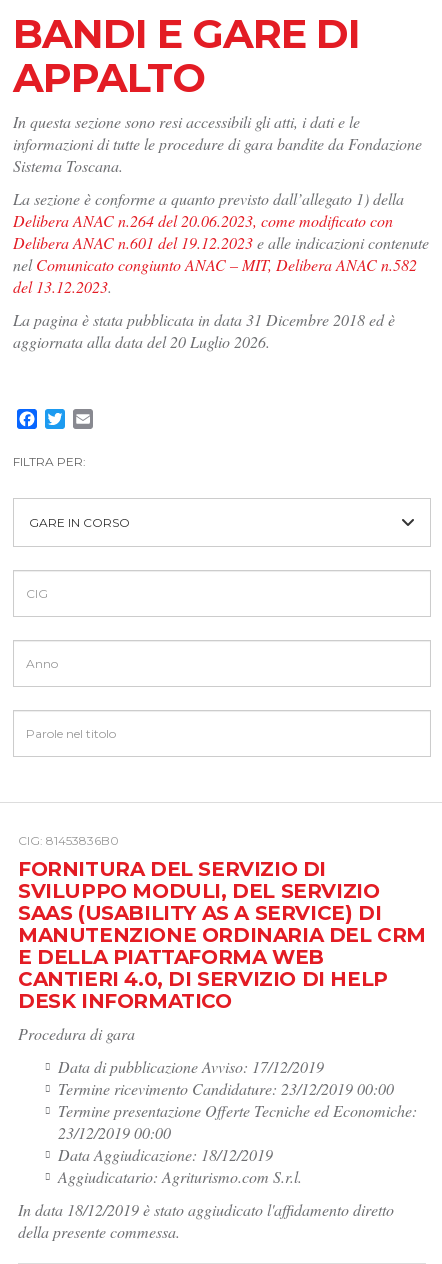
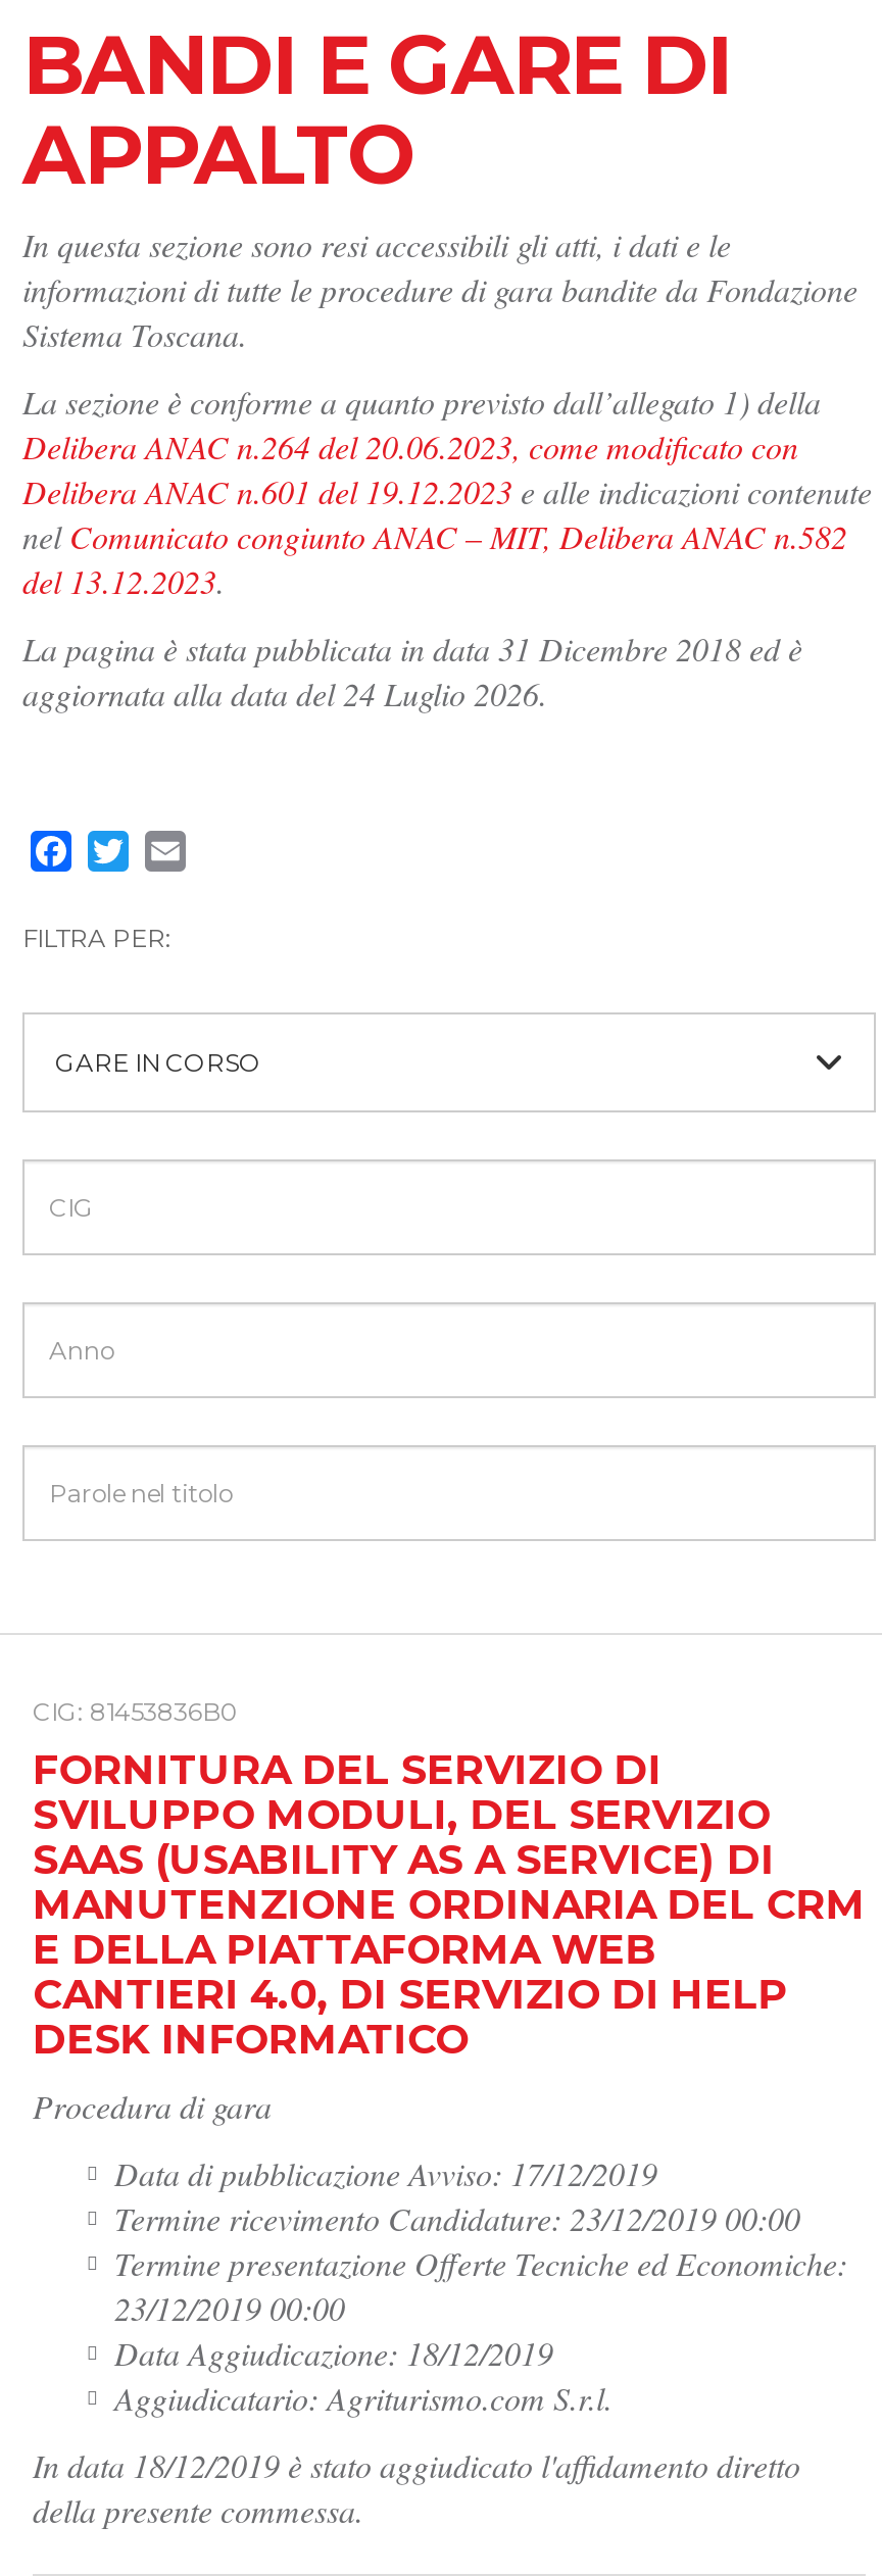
- aggiornata alla data del 20 Luglio 2026.
+ aggiornata alla data del 24 Luglio 2026.
